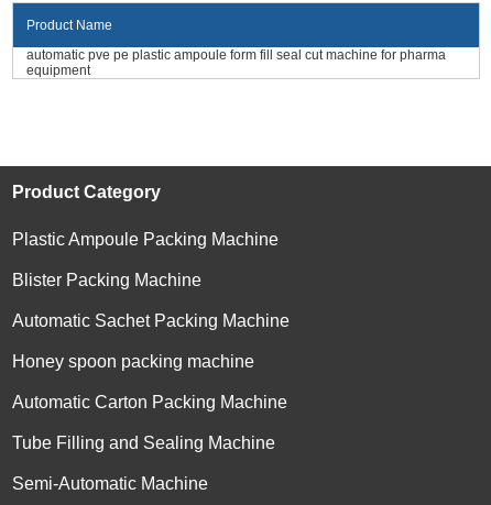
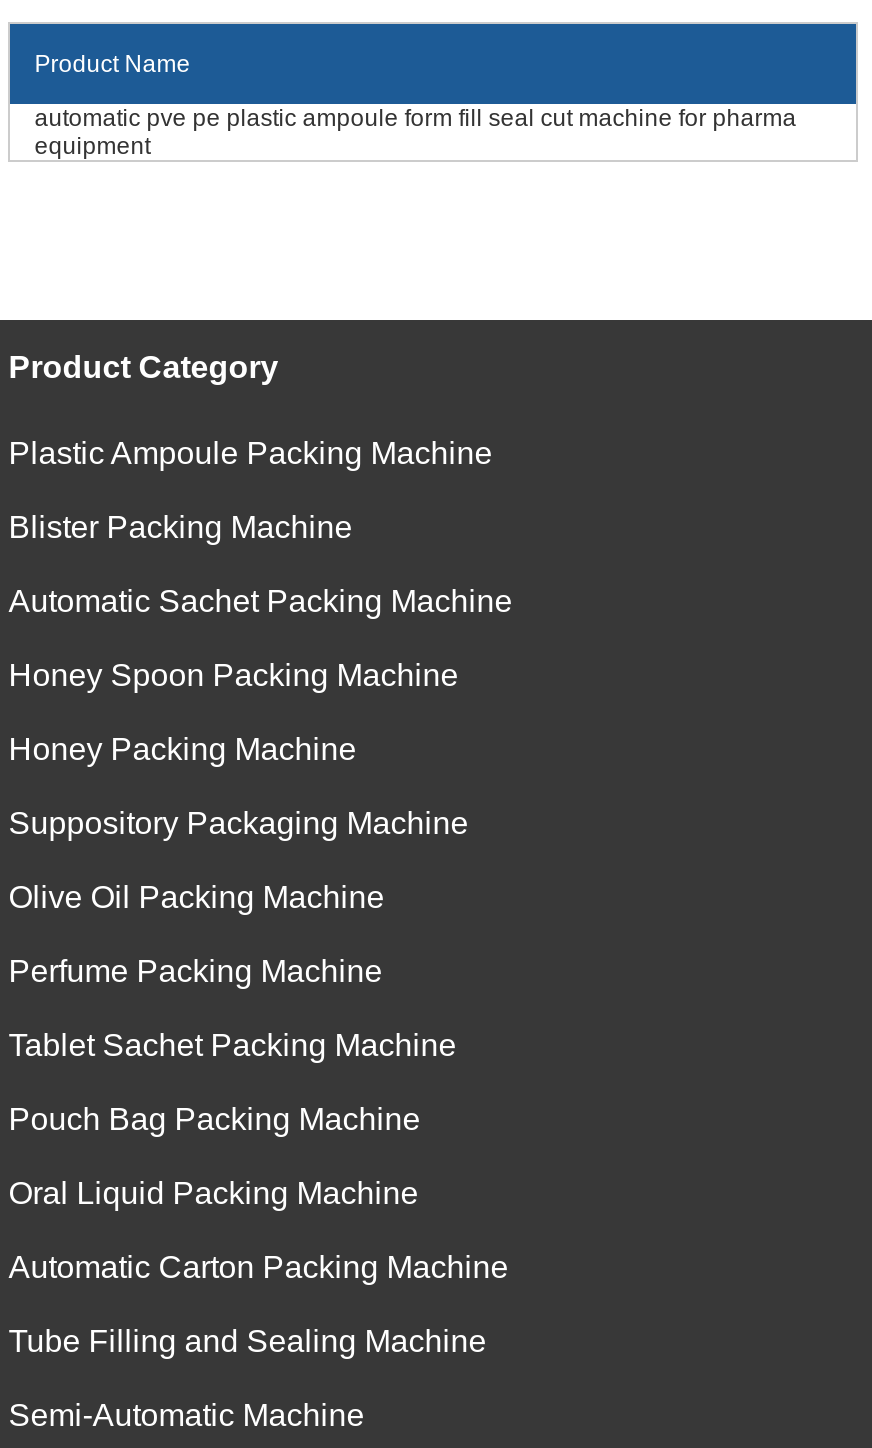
- Honey spoon packing machine
+ Honey Spoon Packing Machine
+ Honey Packing Machine
+ Suppository Packaging Machine
+ Olive Oil Packing Machine
+ Perfume Packing Machine
+ Tablet Sachet Packing Machine
+ Pouch Bag Packing Machine
+ Oral Liquid Packing Machine
